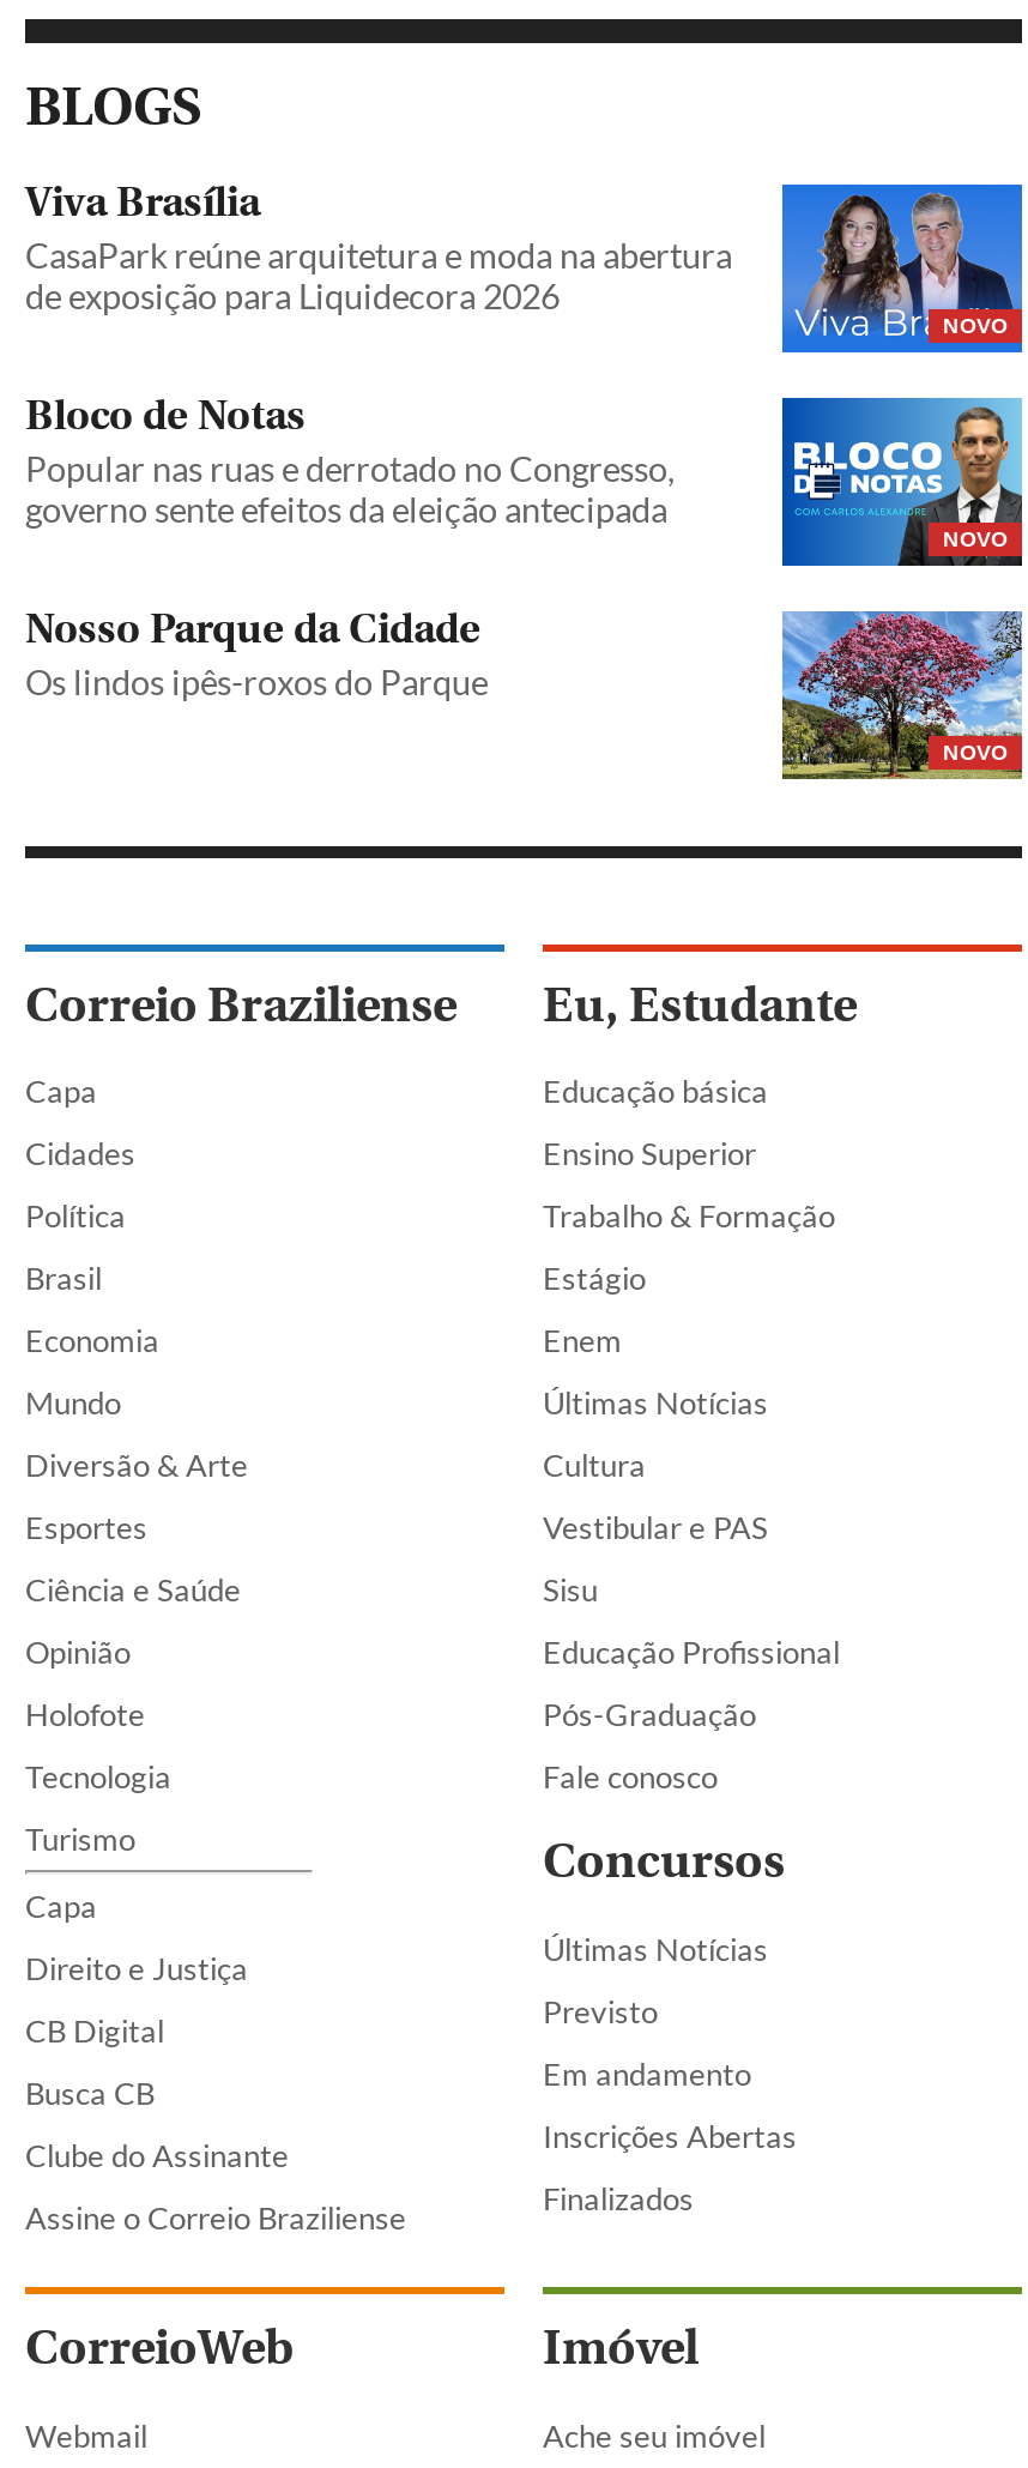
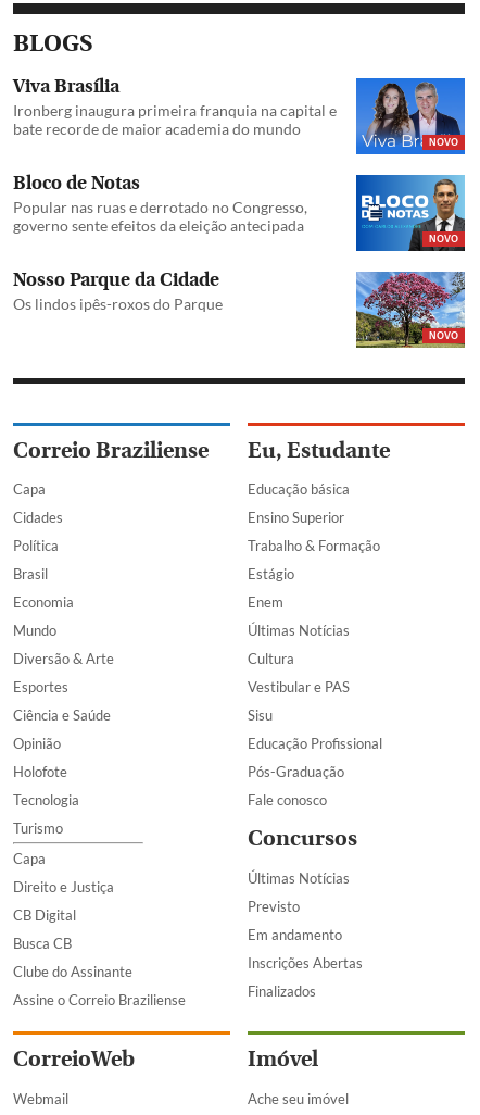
- CasaPark reúne arquitetura e moda na abertura
- de exposição para Liquidecora 2026
+ Ironberg inaugura primeira franquia na capital e
+ bate recorde de maior academia do mundo
